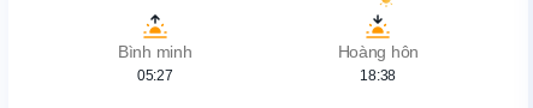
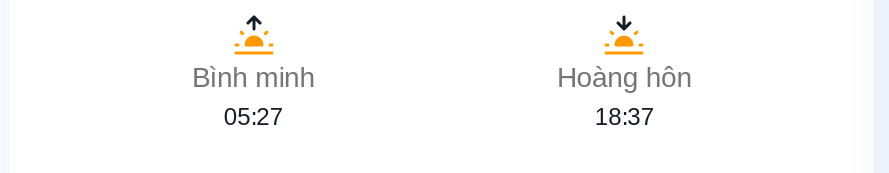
- 18:38
+ 18:37
